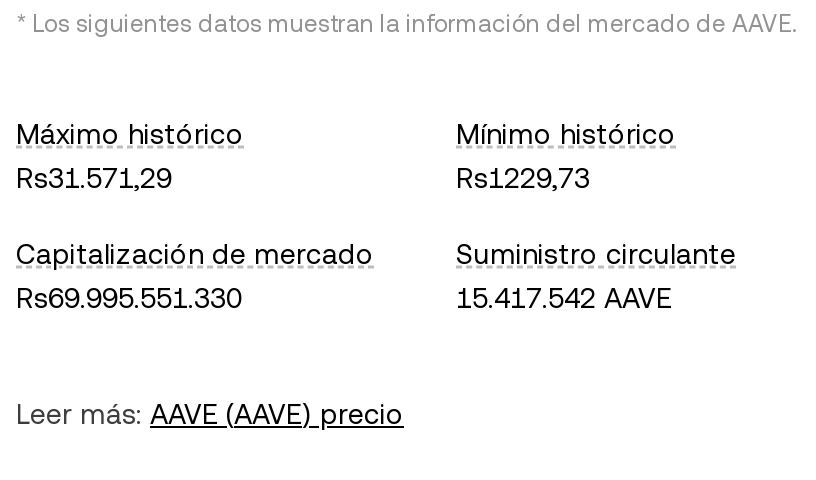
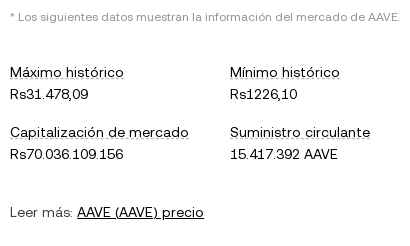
- Rs31.571,29
+ Rs31.478,09

- Rs1229,73
+ Rs1226,10

- Rs69.995.551.330
+ Rs70.036.109.156

- 15.417.542 AAVE
+ 15.417.392 AAVE
